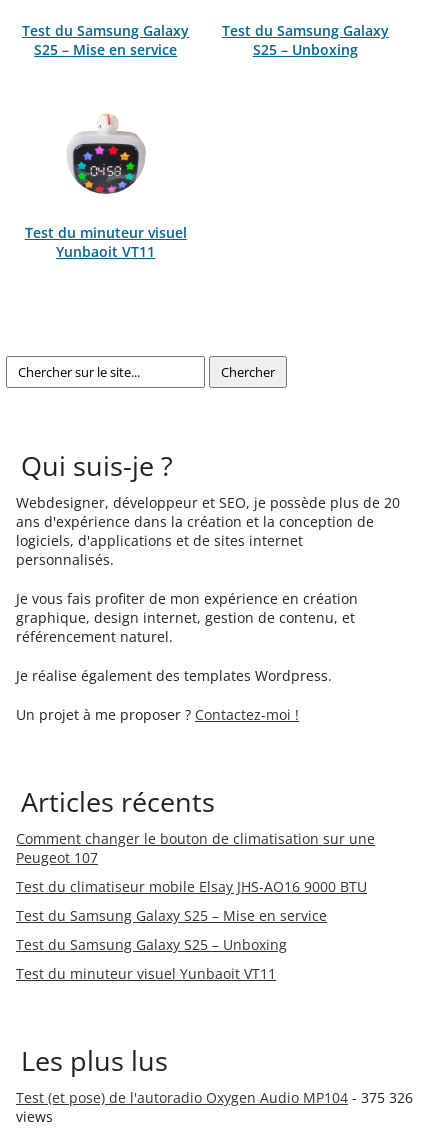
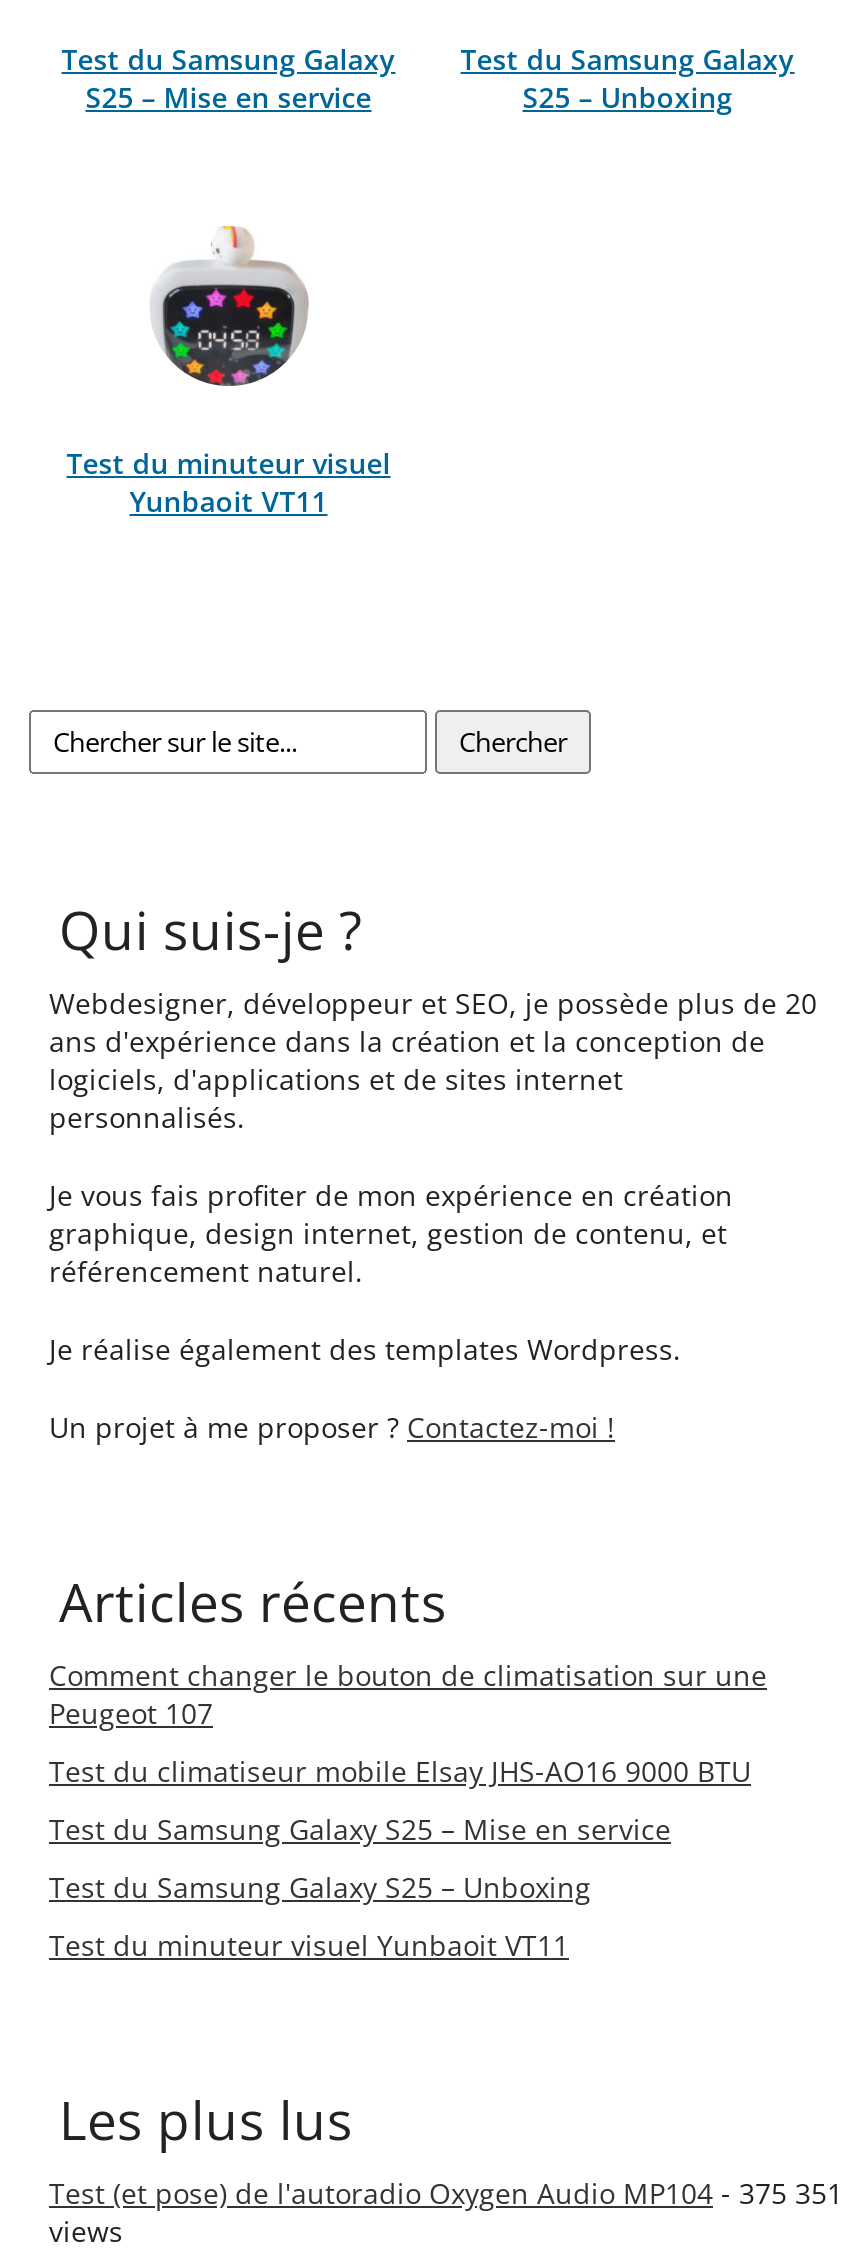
- Test (et pose) de l'autoradio Oxygen Audio MP104 - 375 326
+ Test (et pose) de l'autoradio Oxygen Audio MP104 - 375 351
